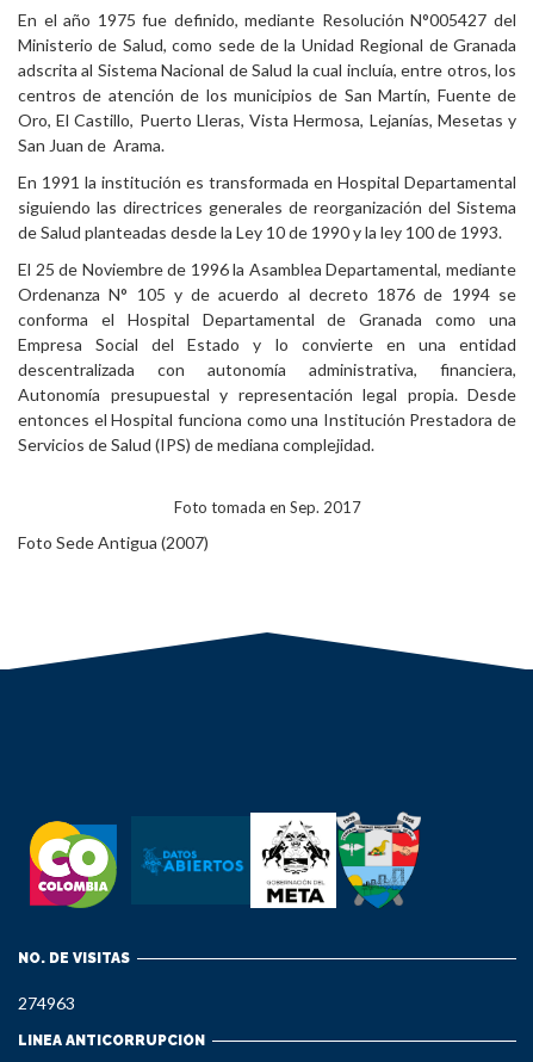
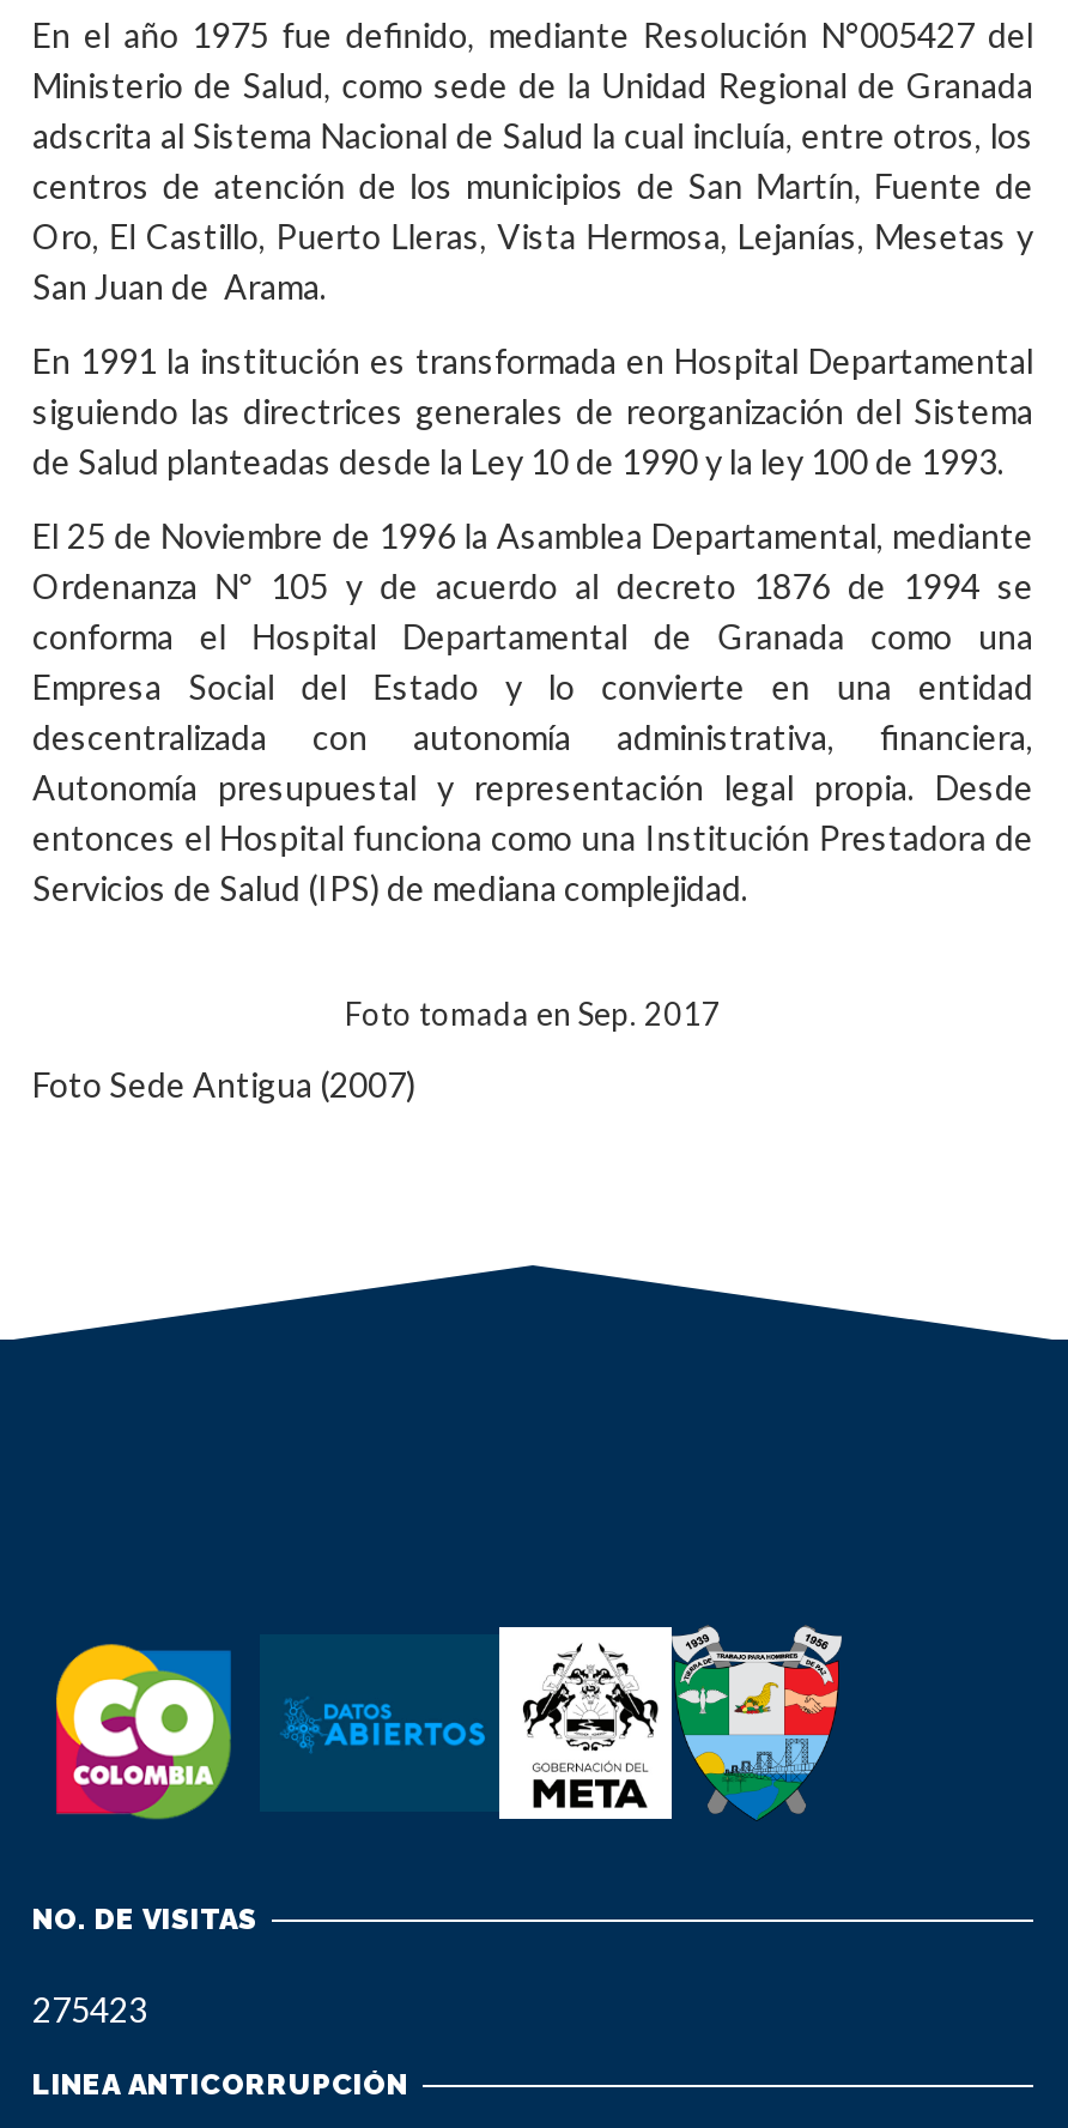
- 274963
+ 275423
